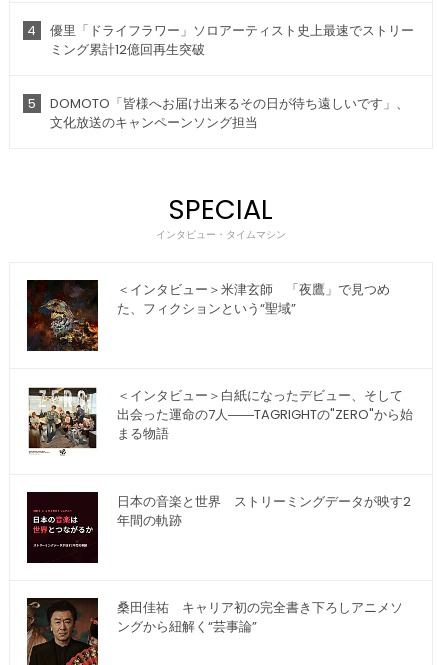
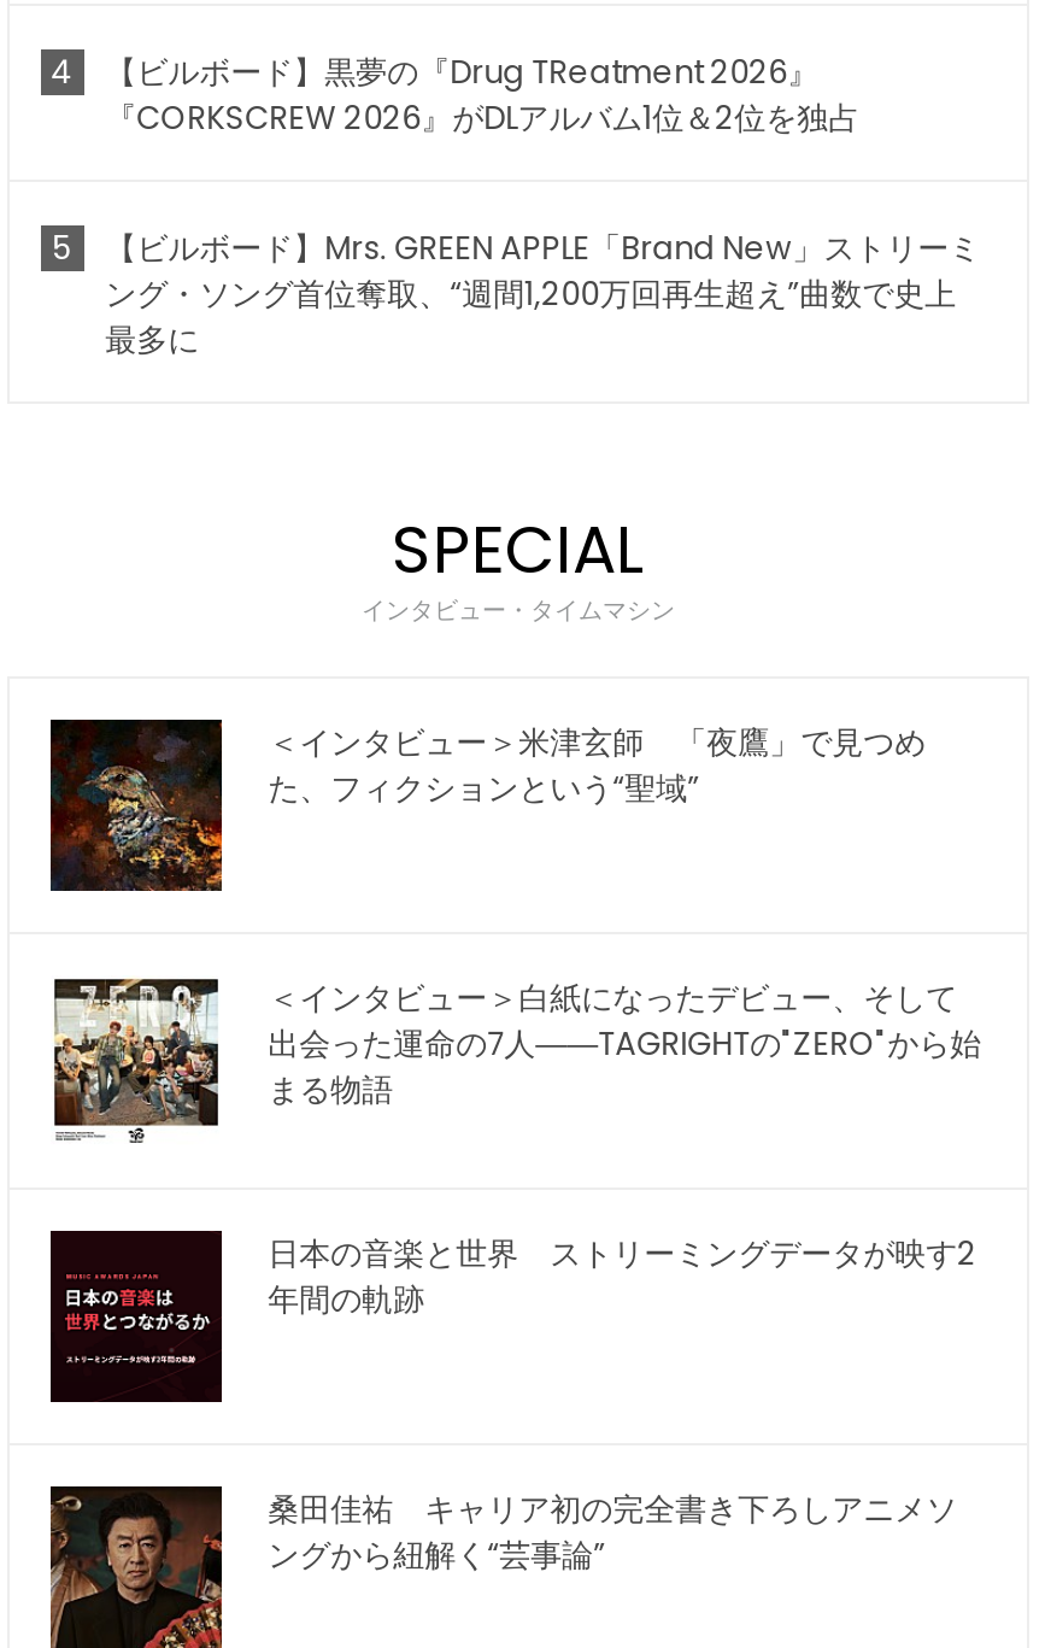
- 優里「ドライフラワー」ソロアーティスト史上最速でストリー
- ミング累計12億回再生突破
+ 【ビルボード】黒夢の『Drug TReatment 2026』
+ 『CORKSCREW 2026』がDLアルバム1位＆2位を独占

- DOMOTO「皆様へお届け出来るその日が待ち遠しいです」、
- 文化放送のキャンペーンソング担当
+ 【ビルボード】Mrs. GREEN APPLE「Brand New」ストリーミ
+ ング・ソング首位奪取、“週間1,200万回再生超え”曲数で史上
+ 最多に
